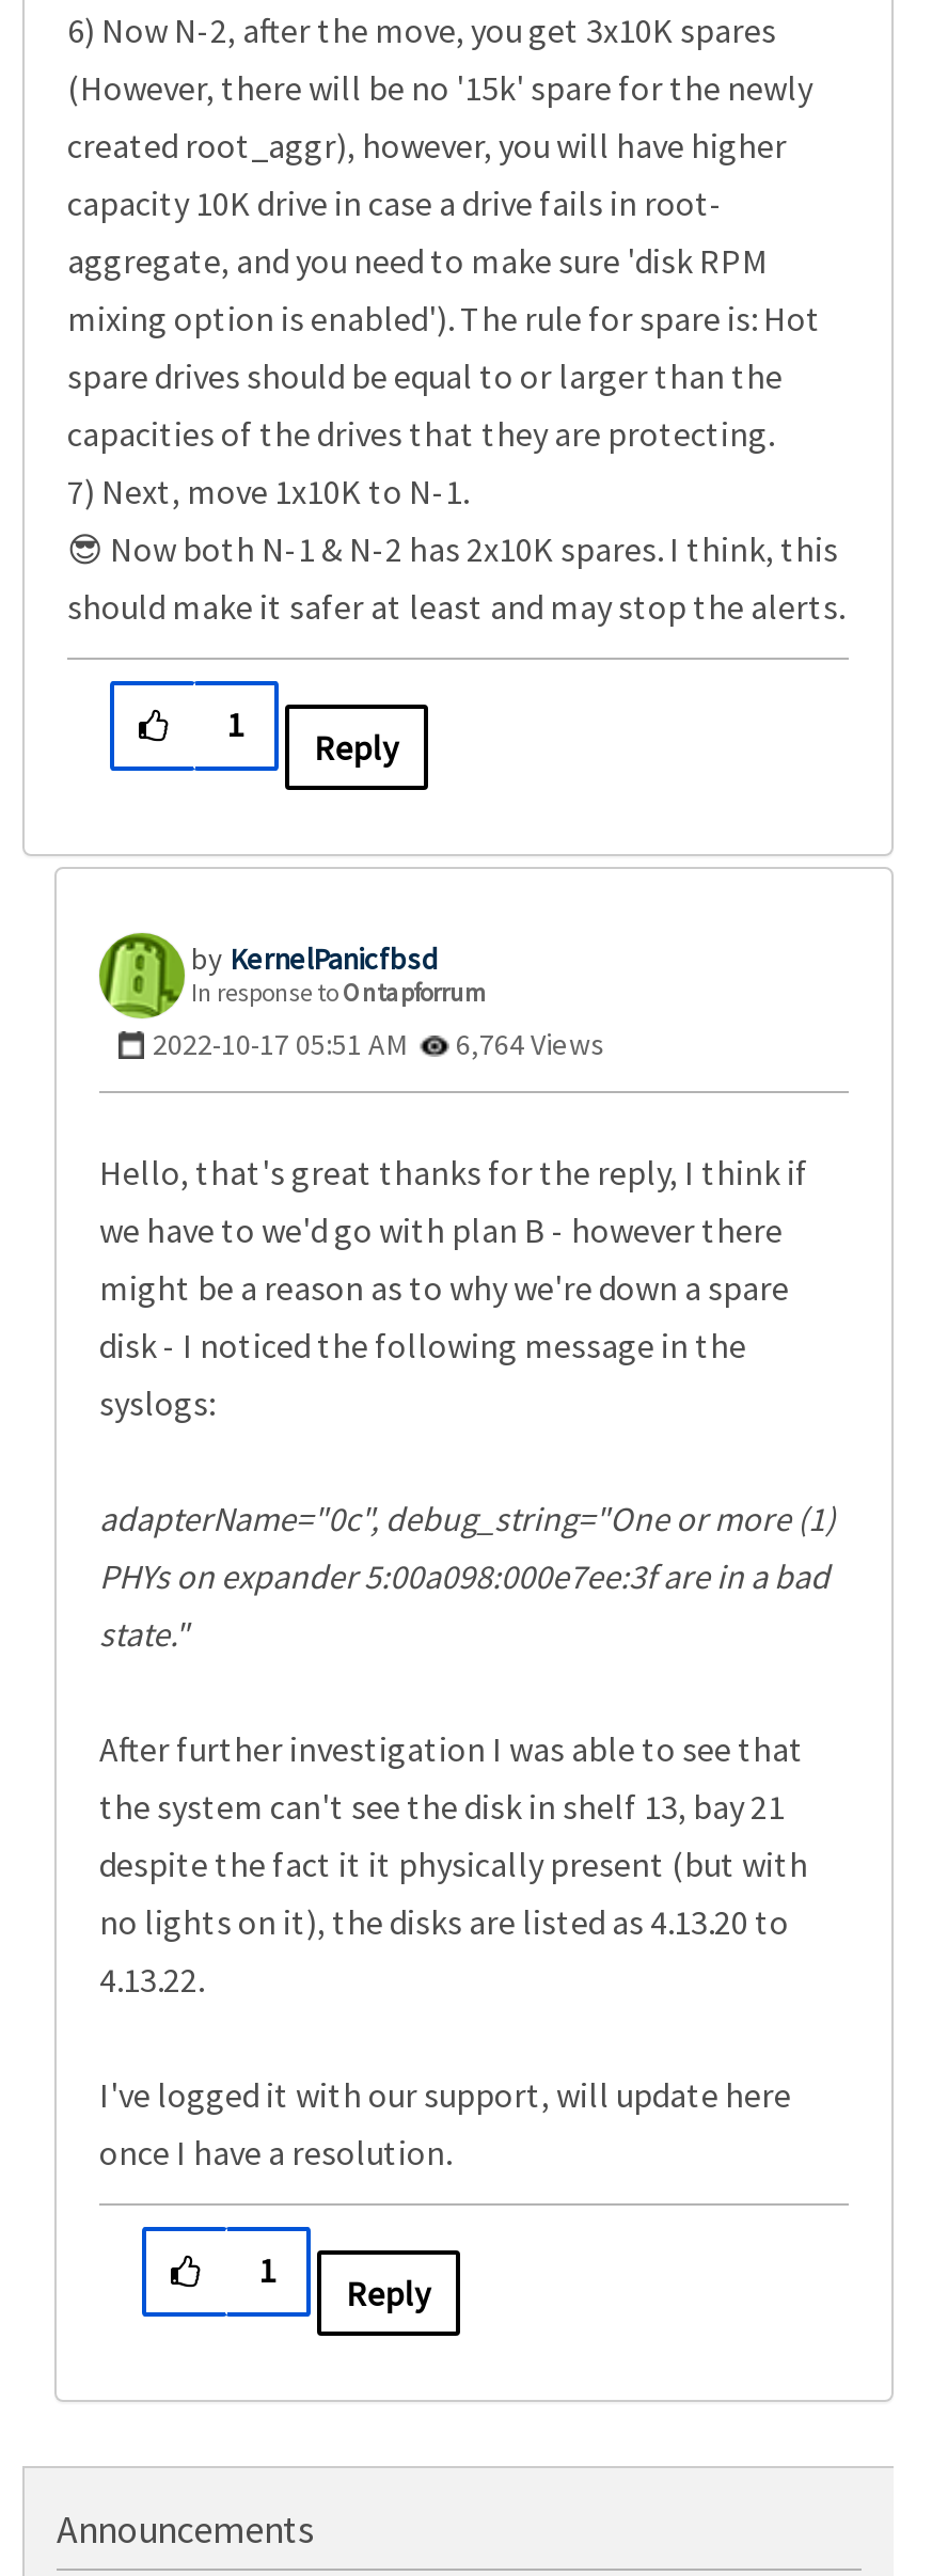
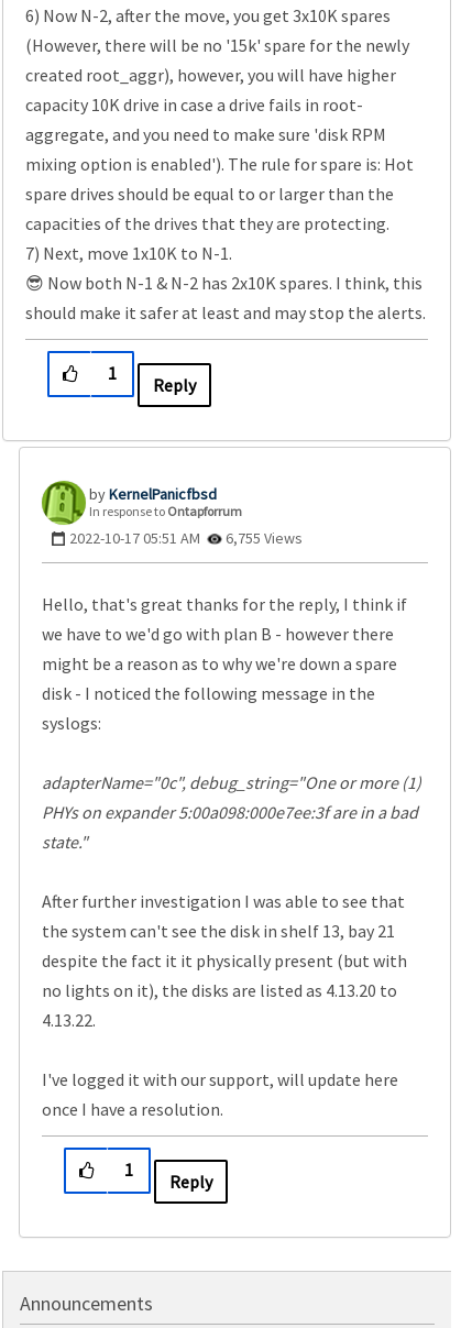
- 2022-10-17 05:51 AM 6,764 Views
+ 2022-10-17 05:51 AM 6,755 Views
